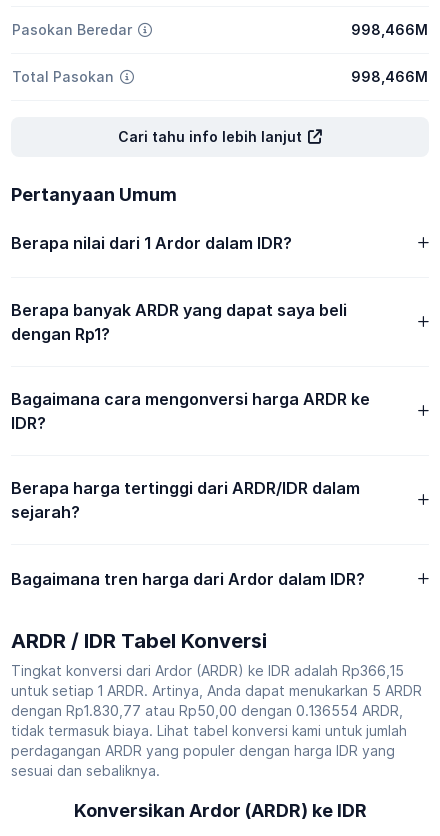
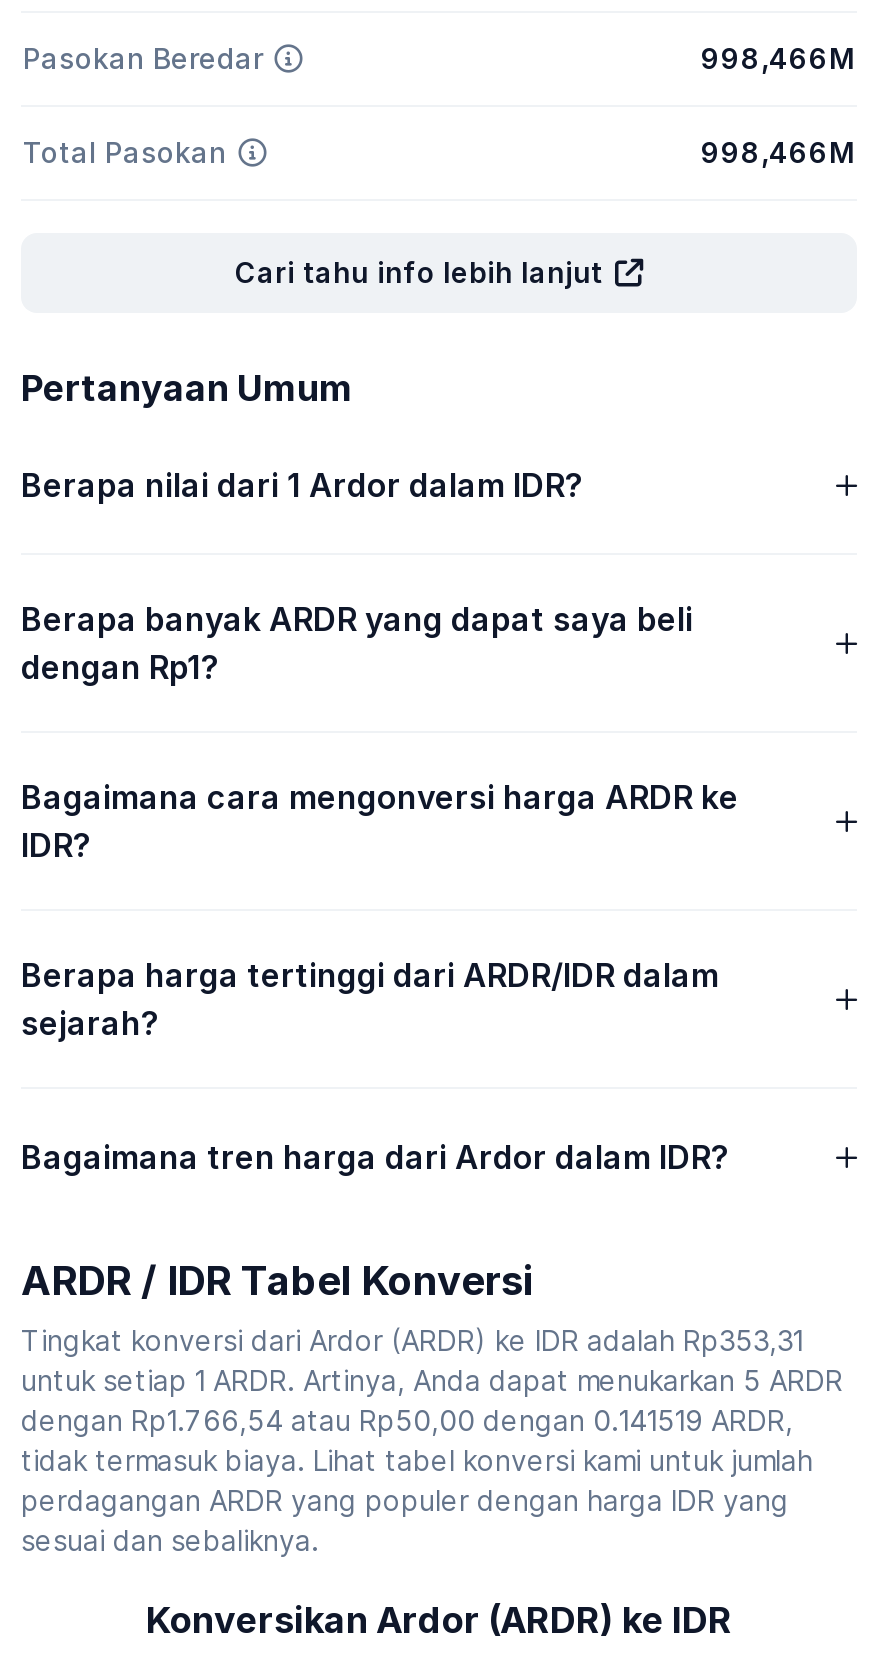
- Tingkat konversi dari Ardor (ARDR) ke IDR adalah Rp366,15
+ Tingkat konversi dari Ardor (ARDR) ke IDR adalah Rp353,31

- dengan Rp1.830,77 atau Rp50,00 dengan 0.136554 ARDR,
+ dengan Rp1.766,54 atau Rp50,00 dengan 0.141519 ARDR,
